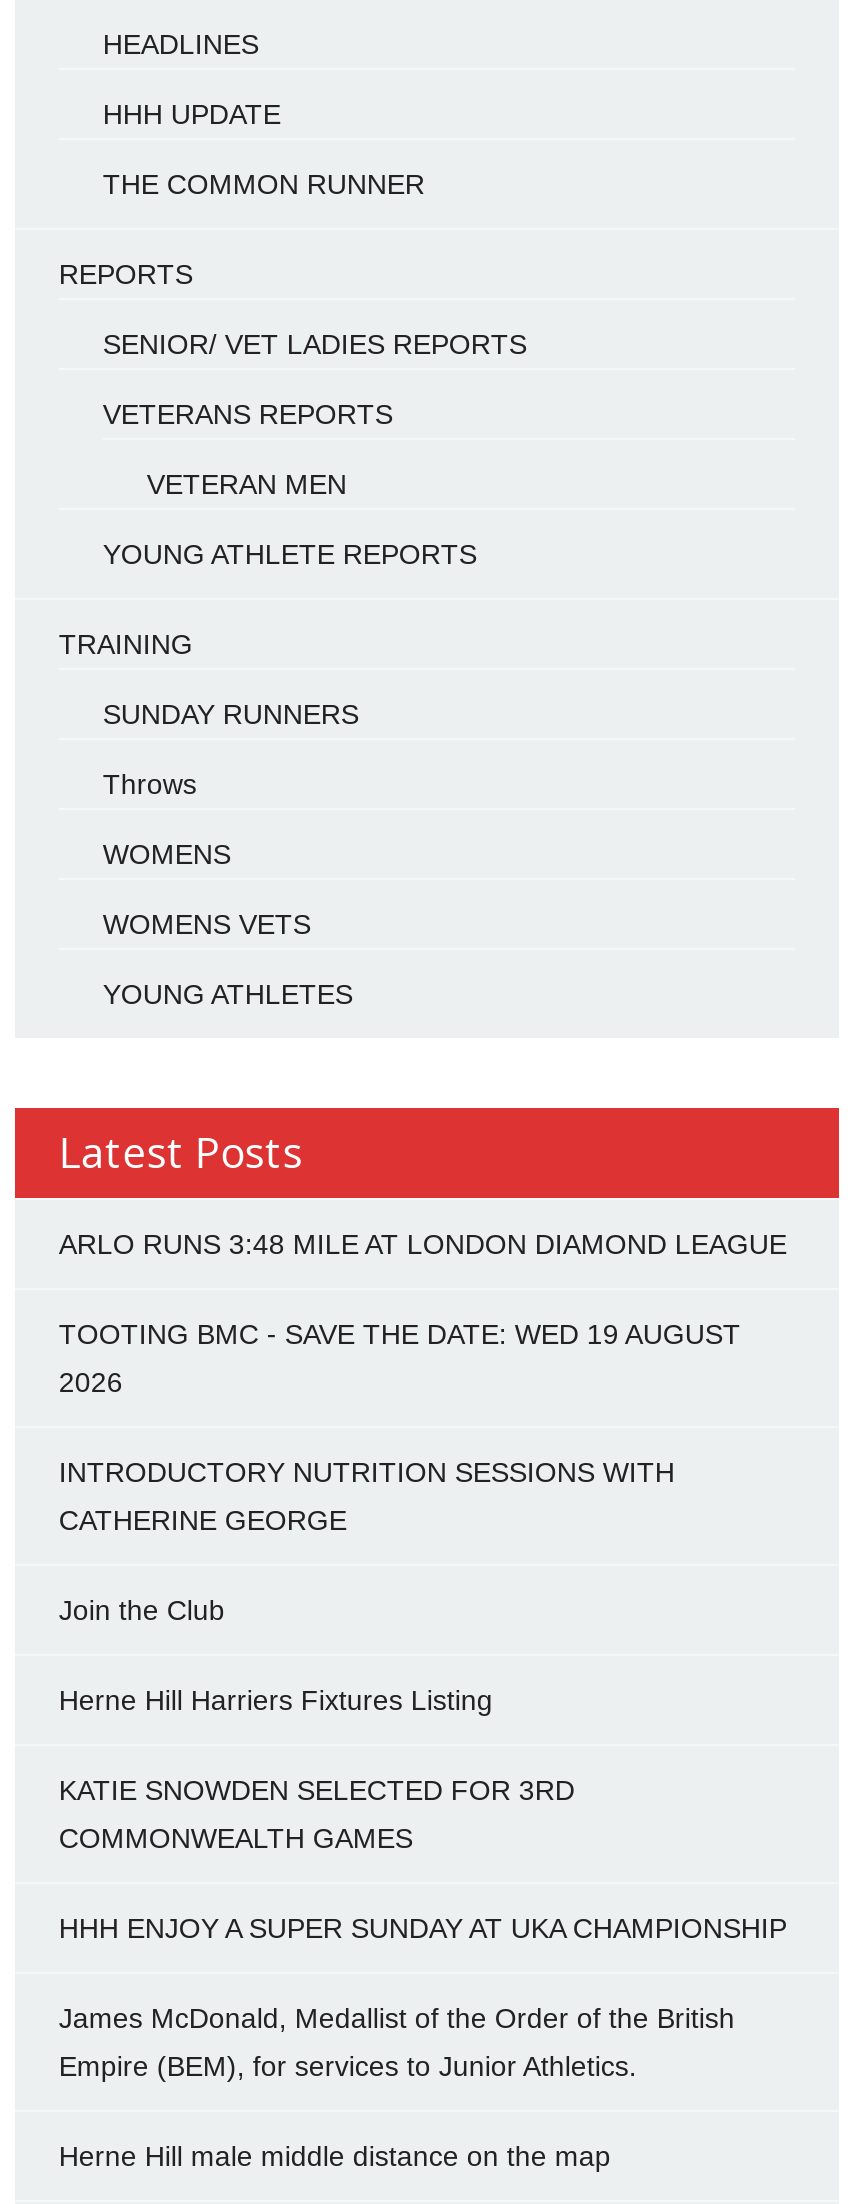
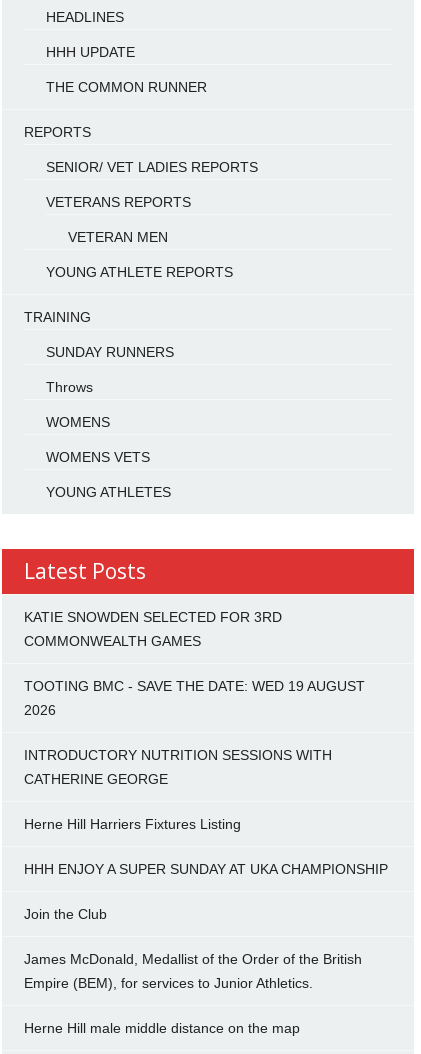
- ARLO RUNS 3:48 MILE AT LONDON DIAMOND LEAGUE

moved down: TOOTING BMC - SAVE THE DATE: WED 19 AUGUST | 2026 | INTRODUCTORY NUTRITION SESSIONS WITH | CATHERINE GEORGE

moved down: Join the Club

moved up: KATIE SNOWDEN SELECTED FOR 3RD | COMMONWEALTH GAMES

moved up: HHH ENJOY A SUPER SUNDAY AT UKA CHAMPIONSHIP
